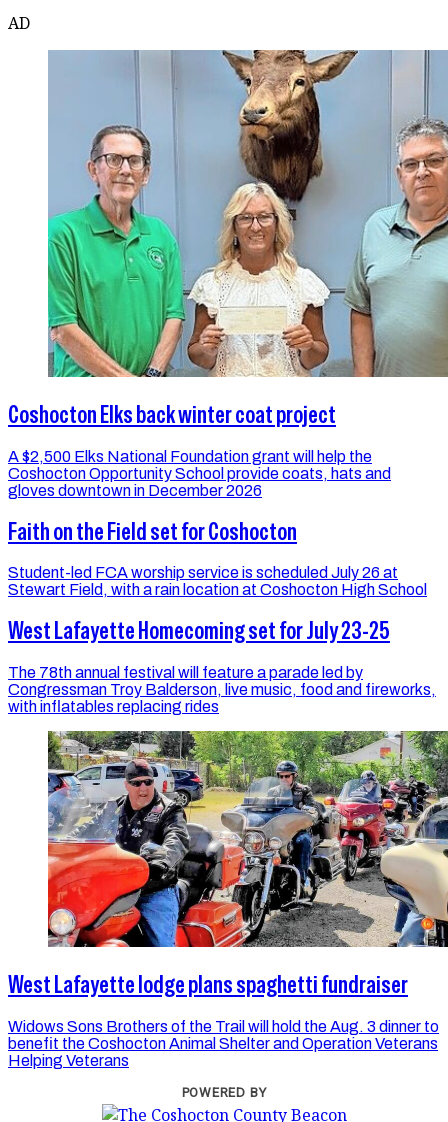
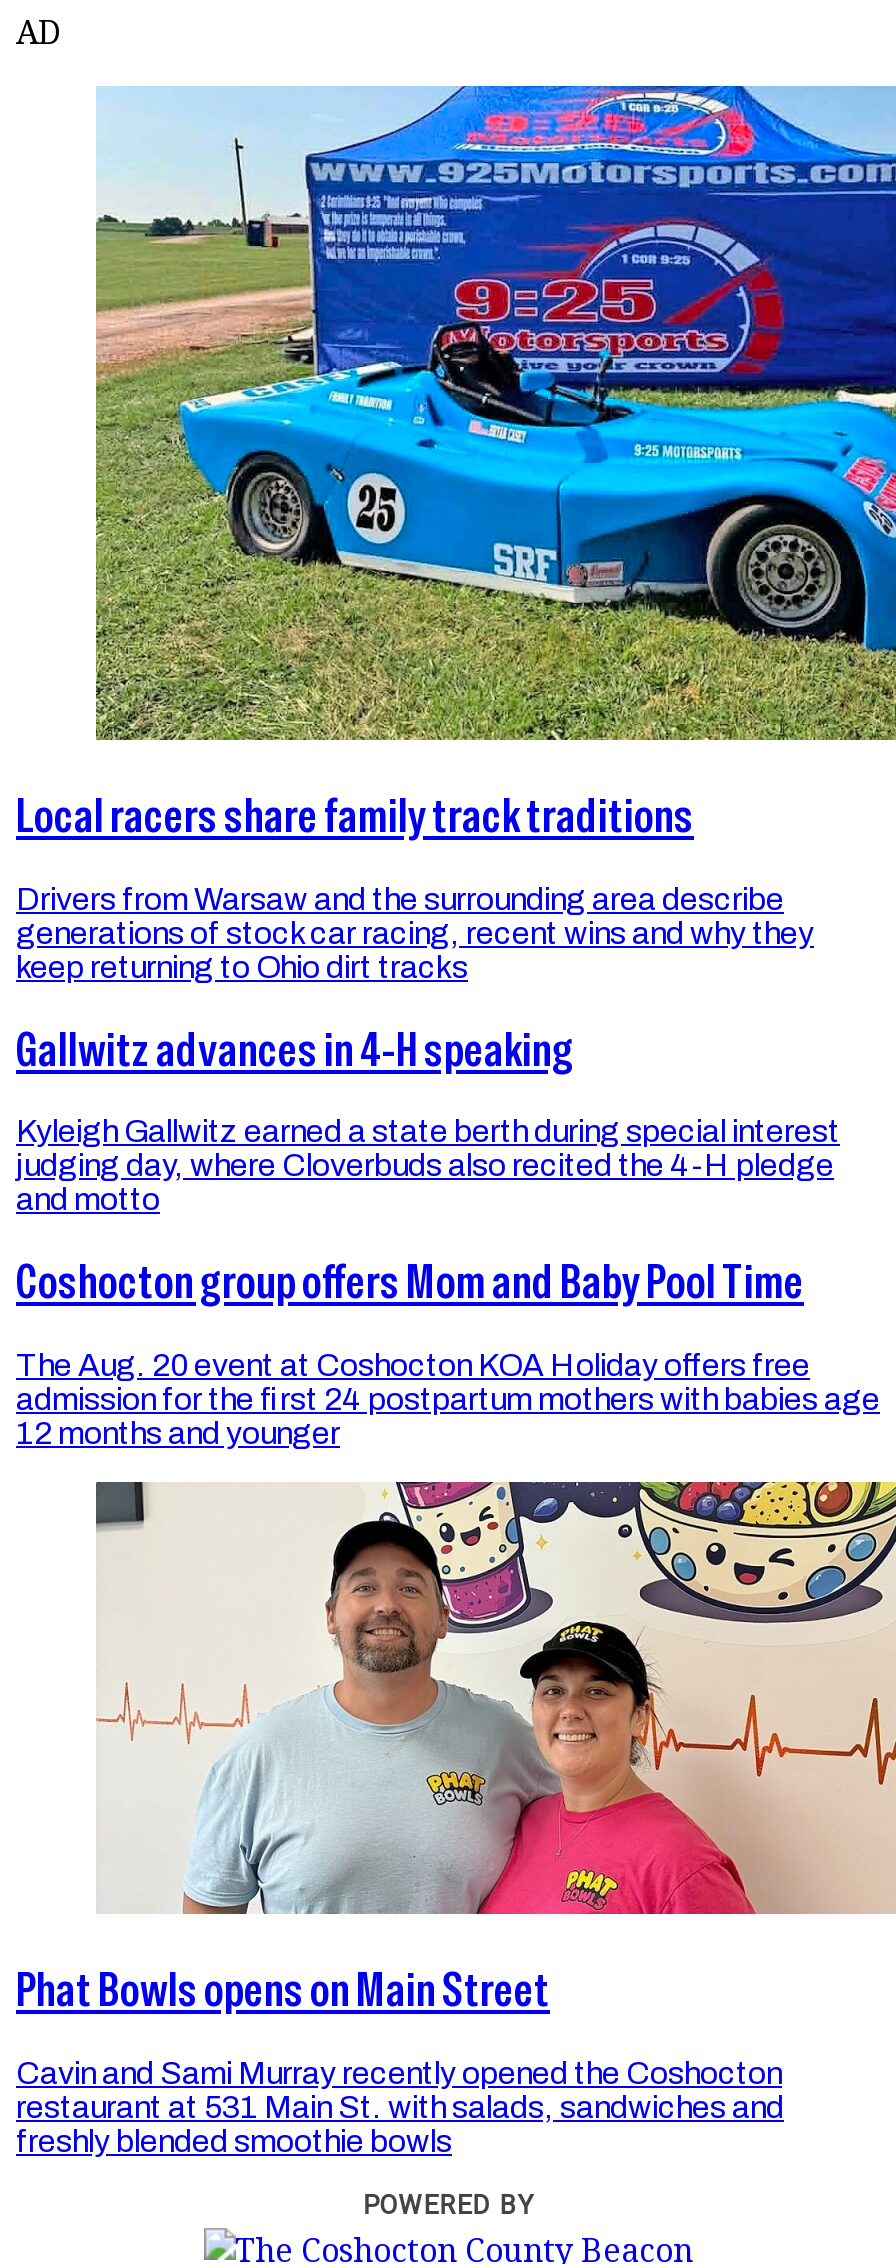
- [image]
- Coshocton Elks back winter coat project
+ [image]
+ Local racers share family track traditions

- A $2,500 Elks National Foundation grant will help the
- Coshocton Opportunity School provide coats, hats and
- gloves downtown in December 2026
+ Drivers from Warsaw and the surrounding area describe
+ generations of stock car racing, recent wins and why they
+ keep returning to Ohio dirt tracks

- Faith on the Field set for Coshocton
+ Gallwitz advances in 4-H speaking

- Student-led FCA worship service is scheduled July 26 at
- Stewart Field, with a rain location at Coshocton High School
+ Kyleigh Gallwitz earned a state berth during special interest
+ judging day, where Cloverbuds also recited the 4-H pledge
+ and motto

- West Lafayette Homecoming set for July 23-25
+ Coshocton group offers Mom and Baby Pool Time

- The 78th annual festival will feature a parade led by
- Congressman Troy Balderson, live music, food and fireworks,
- with inflatables replacing rides
+ The Aug. 20 event at Coshocton KOA Holiday offers free
+ admission for the first 24 postpartum mothers with babies age
+ 12 months and younger

- [image]
- West Lafayette lodge plans spaghetti fundraiser
+ [image]
+ Phat Bowls opens on Main Street

- Widows Sons Brothers of the Trail will hold the Aug. 3 dinner to
- benefit the Coshocton Animal Shelter and Operation Veterans
- Helping Veterans
+ Cavin and Sami Murray recently opened the Coshocton
+ restaurant at 531 Main St. with salads, sandwiches and
+ freshly blended smoothie bowls
